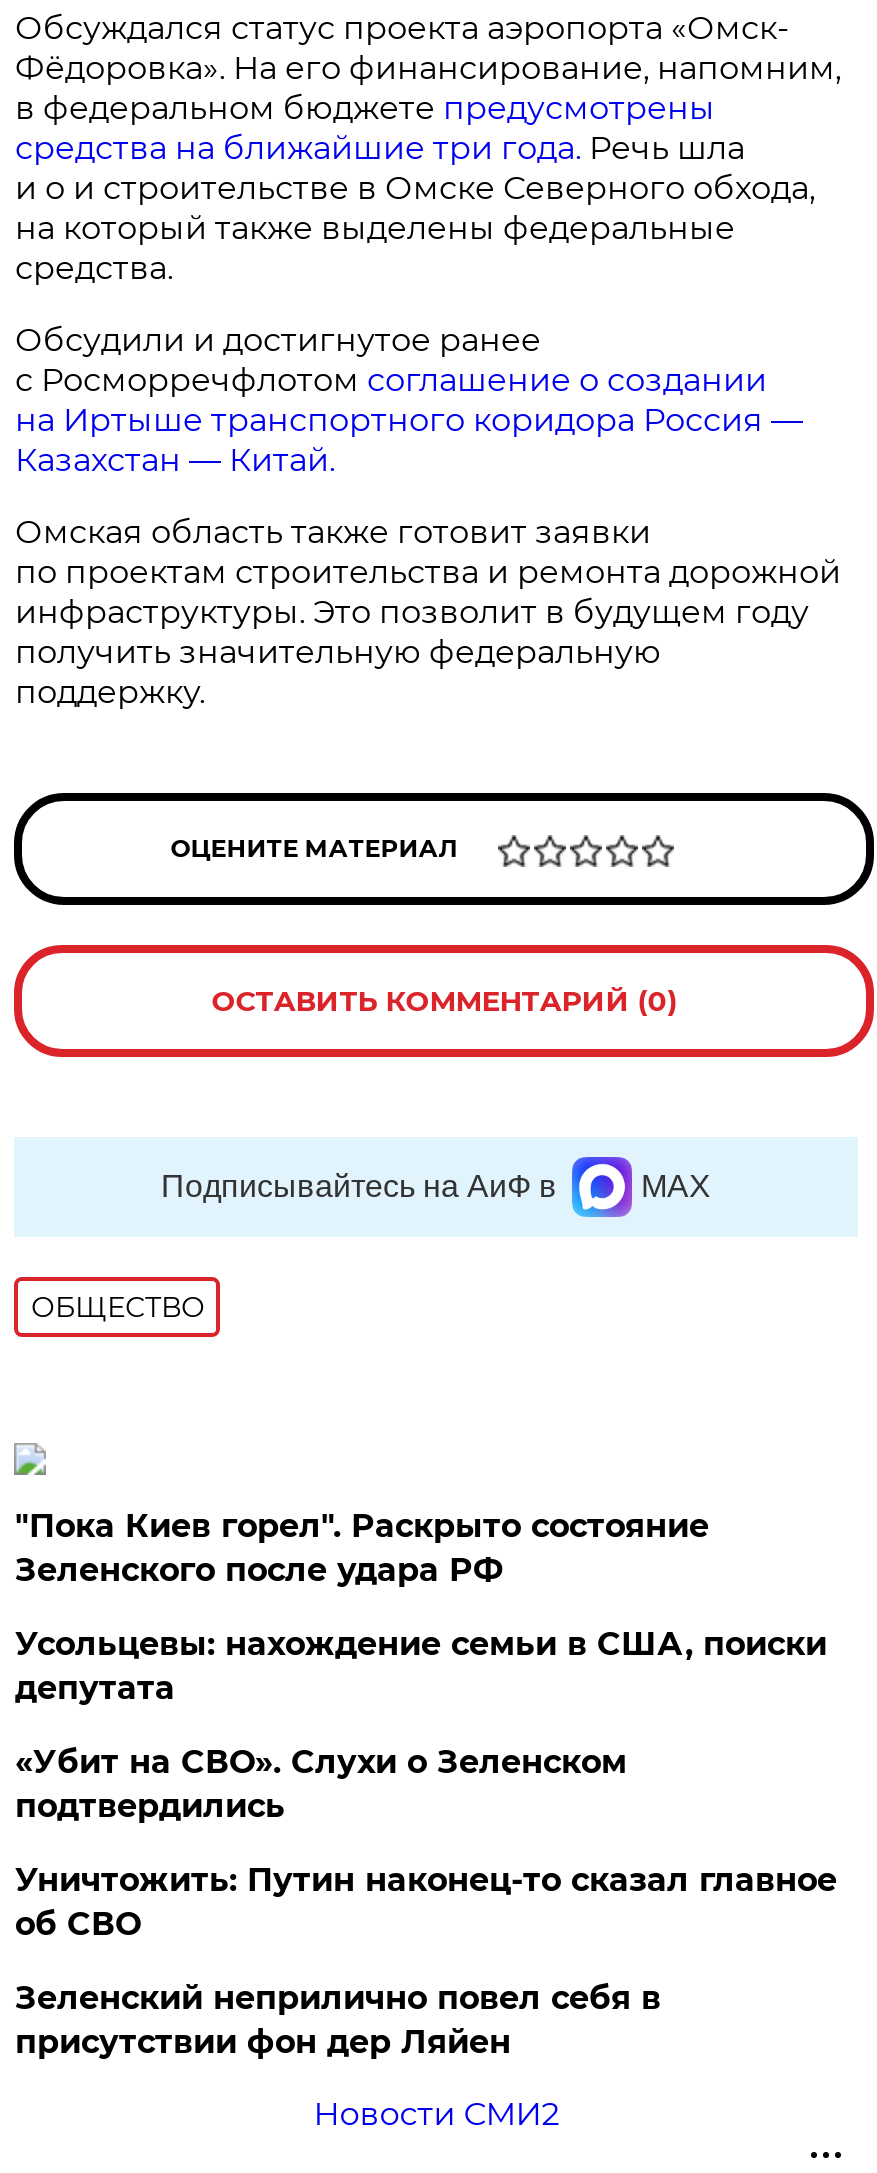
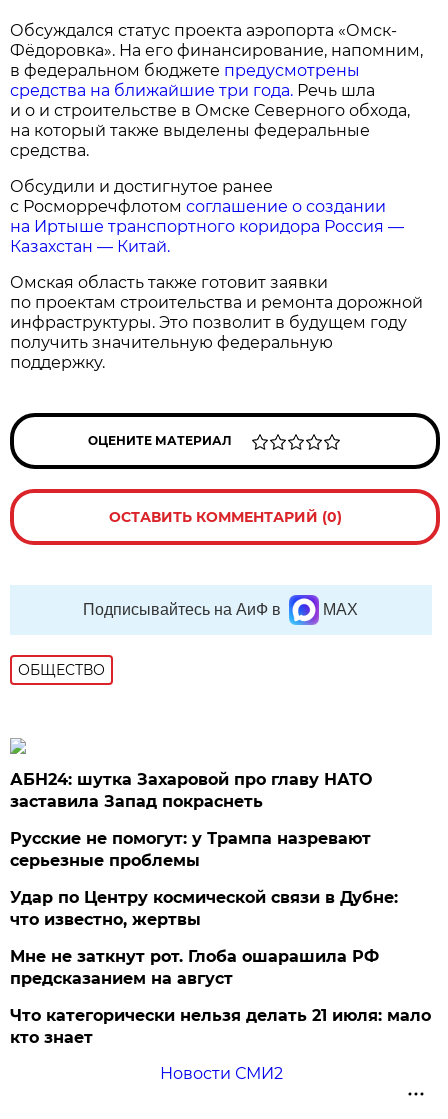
- "Пока Киев горел". Раскрыто состояние
- Зеленского после удара РФ
+ АБН24: шутка Захаровой про главу НАТО
+ заставила Запад покраснеть

- Усольцевы: нахождение семьи в США, поиски
- депутата
+ Русские не помогут: у Трампа назревают
+ серьезные проблемы

- «Убит на СВО». Слухи о Зеленском
- подтвердились
+ Удар по Центру космической связи в Дубне:
+ что известно, жертвы

- Уничтожить: Путин наконец-то сказал главное
- об СВО
+ Мне не заткнут рот. Глоба ошарашила РФ
+ предсказанием на август

- Зеленский неприлично повел cебя в
- присутствии фон дер Ляйен
+ Что категорически нельзя делать 21 июля: мало
+ кто знает
